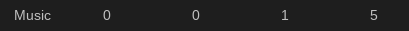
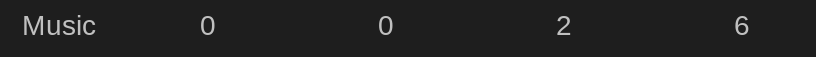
- 1
+ 2

- 5
+ 6
